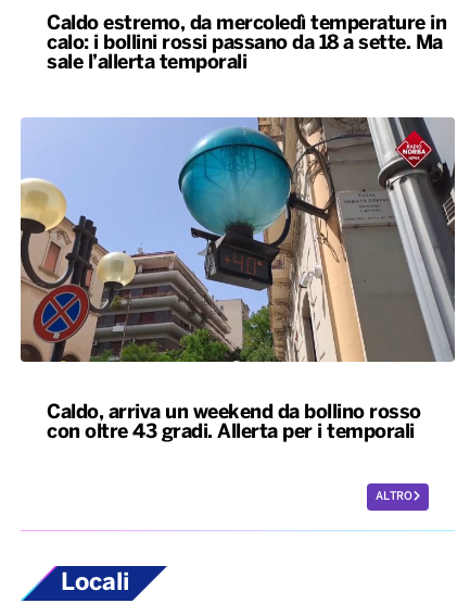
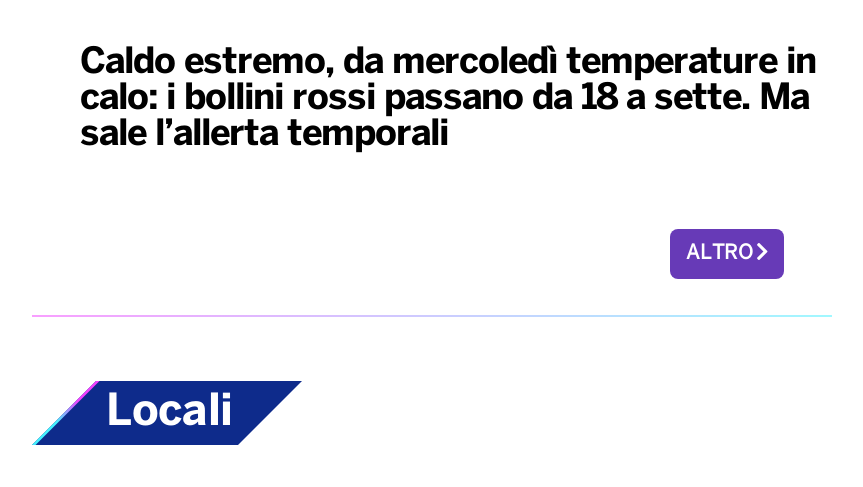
- [image]
- Caldo, arriva un weekend da bollino rosso
- con oltre 43 gradi. Allerta per i temporali
